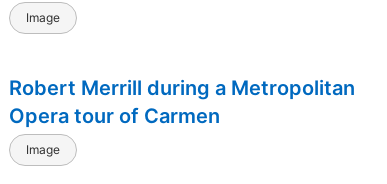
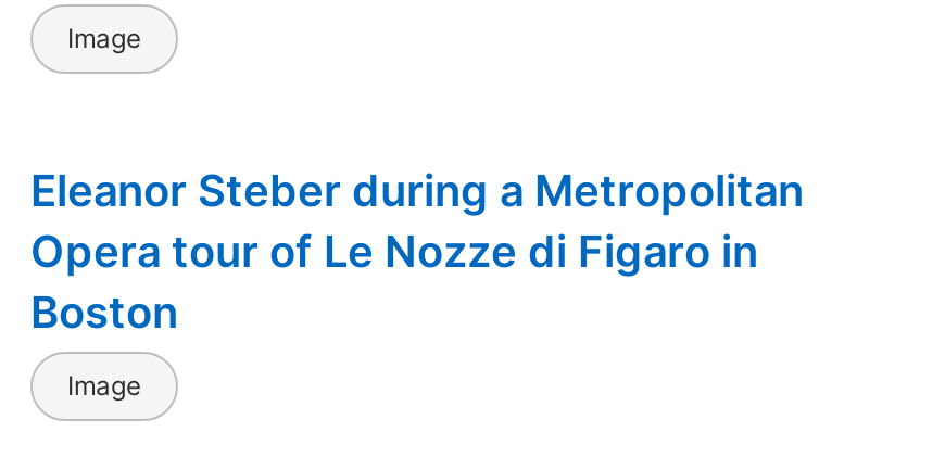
- Robert Merrill during a Metropolitan
- Opera tour of Carmen
+ Eleanor Steber during a Metropolitan
+ Opera tour of Le Nozze di Figaro in
+ Boston
